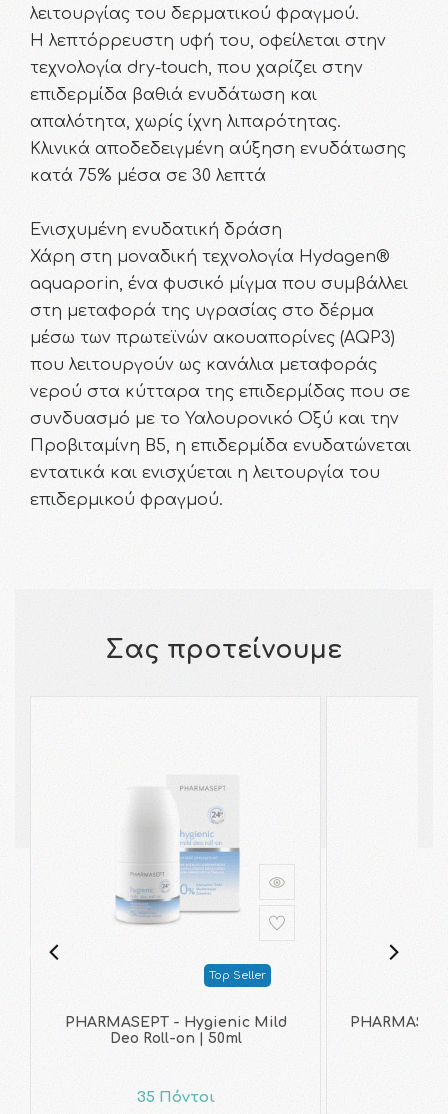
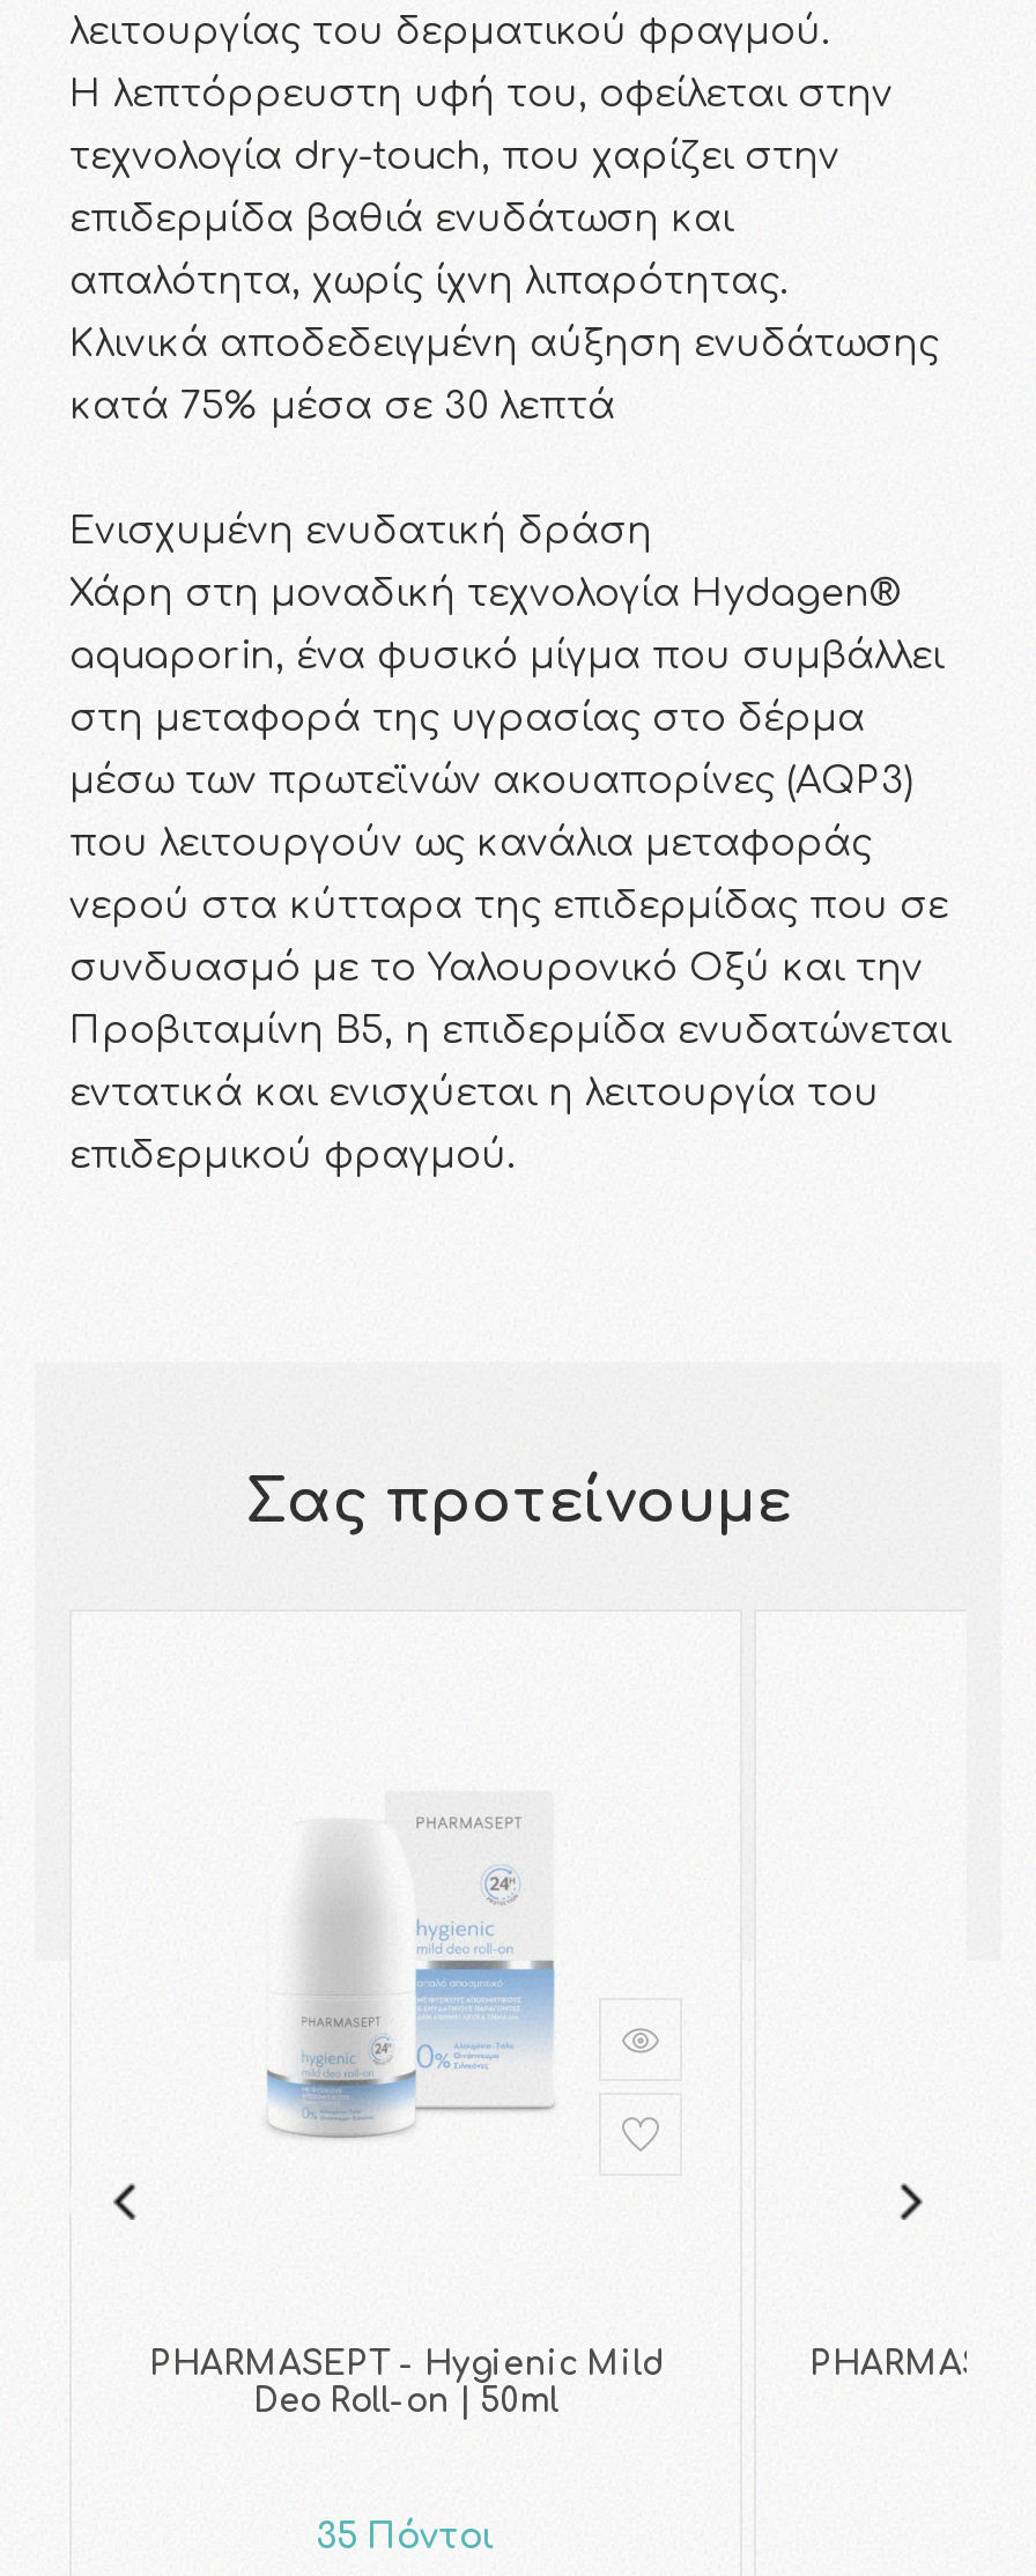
- Top Seller
